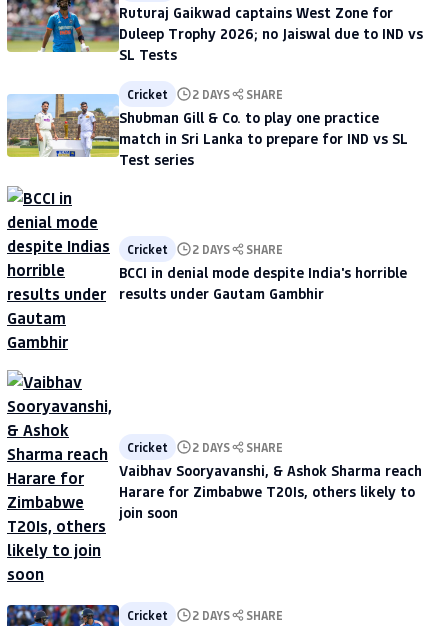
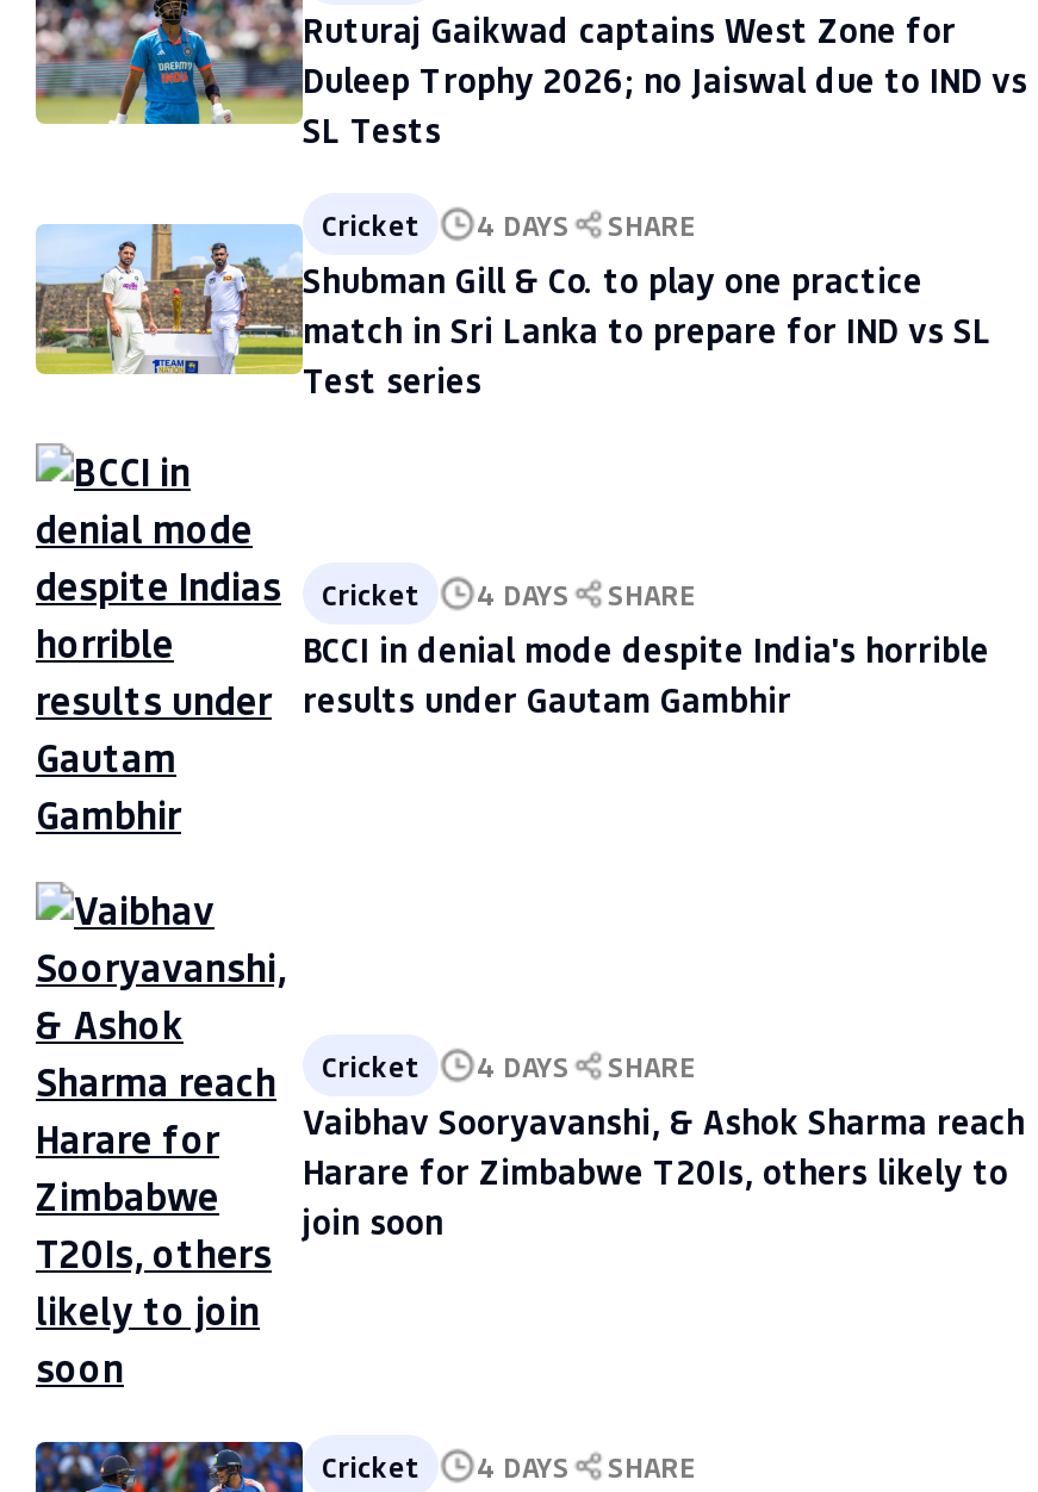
- Cricket 2 DAYS SHARE
+ Cricket 4 DAYS SHARE

- Cricket 2 DAYS SHARE
+ Cricket 4 DAYS SHARE

- Cricket 2 DAYS SHARE
+ Cricket 4 DAYS SHARE

- Cricket 2 DAYS SHARE
+ Cricket 4 DAYS SHARE
